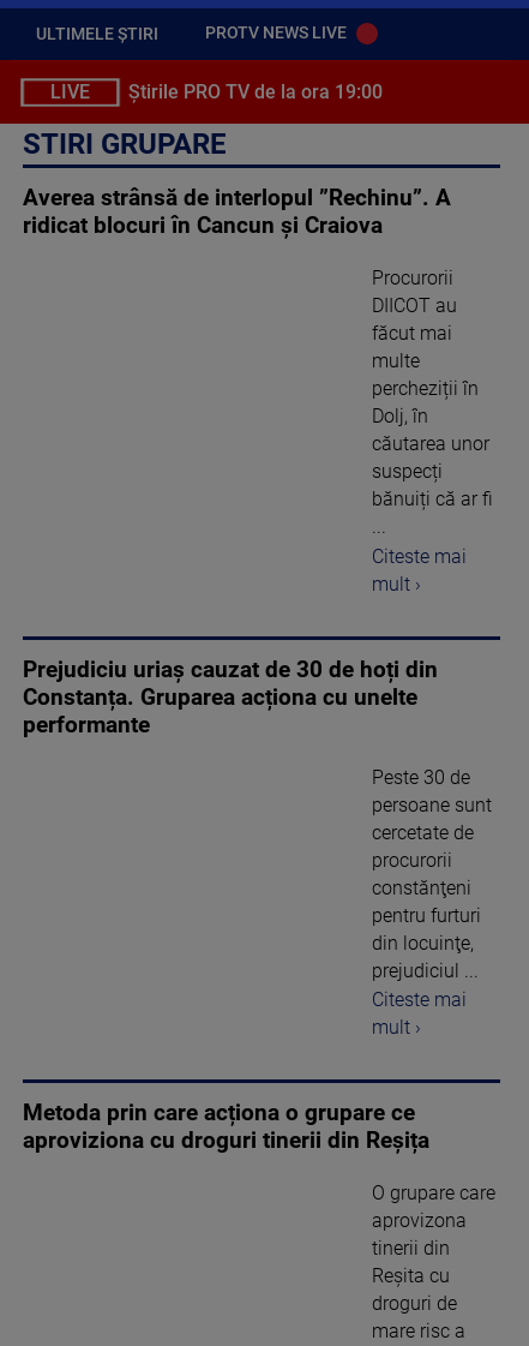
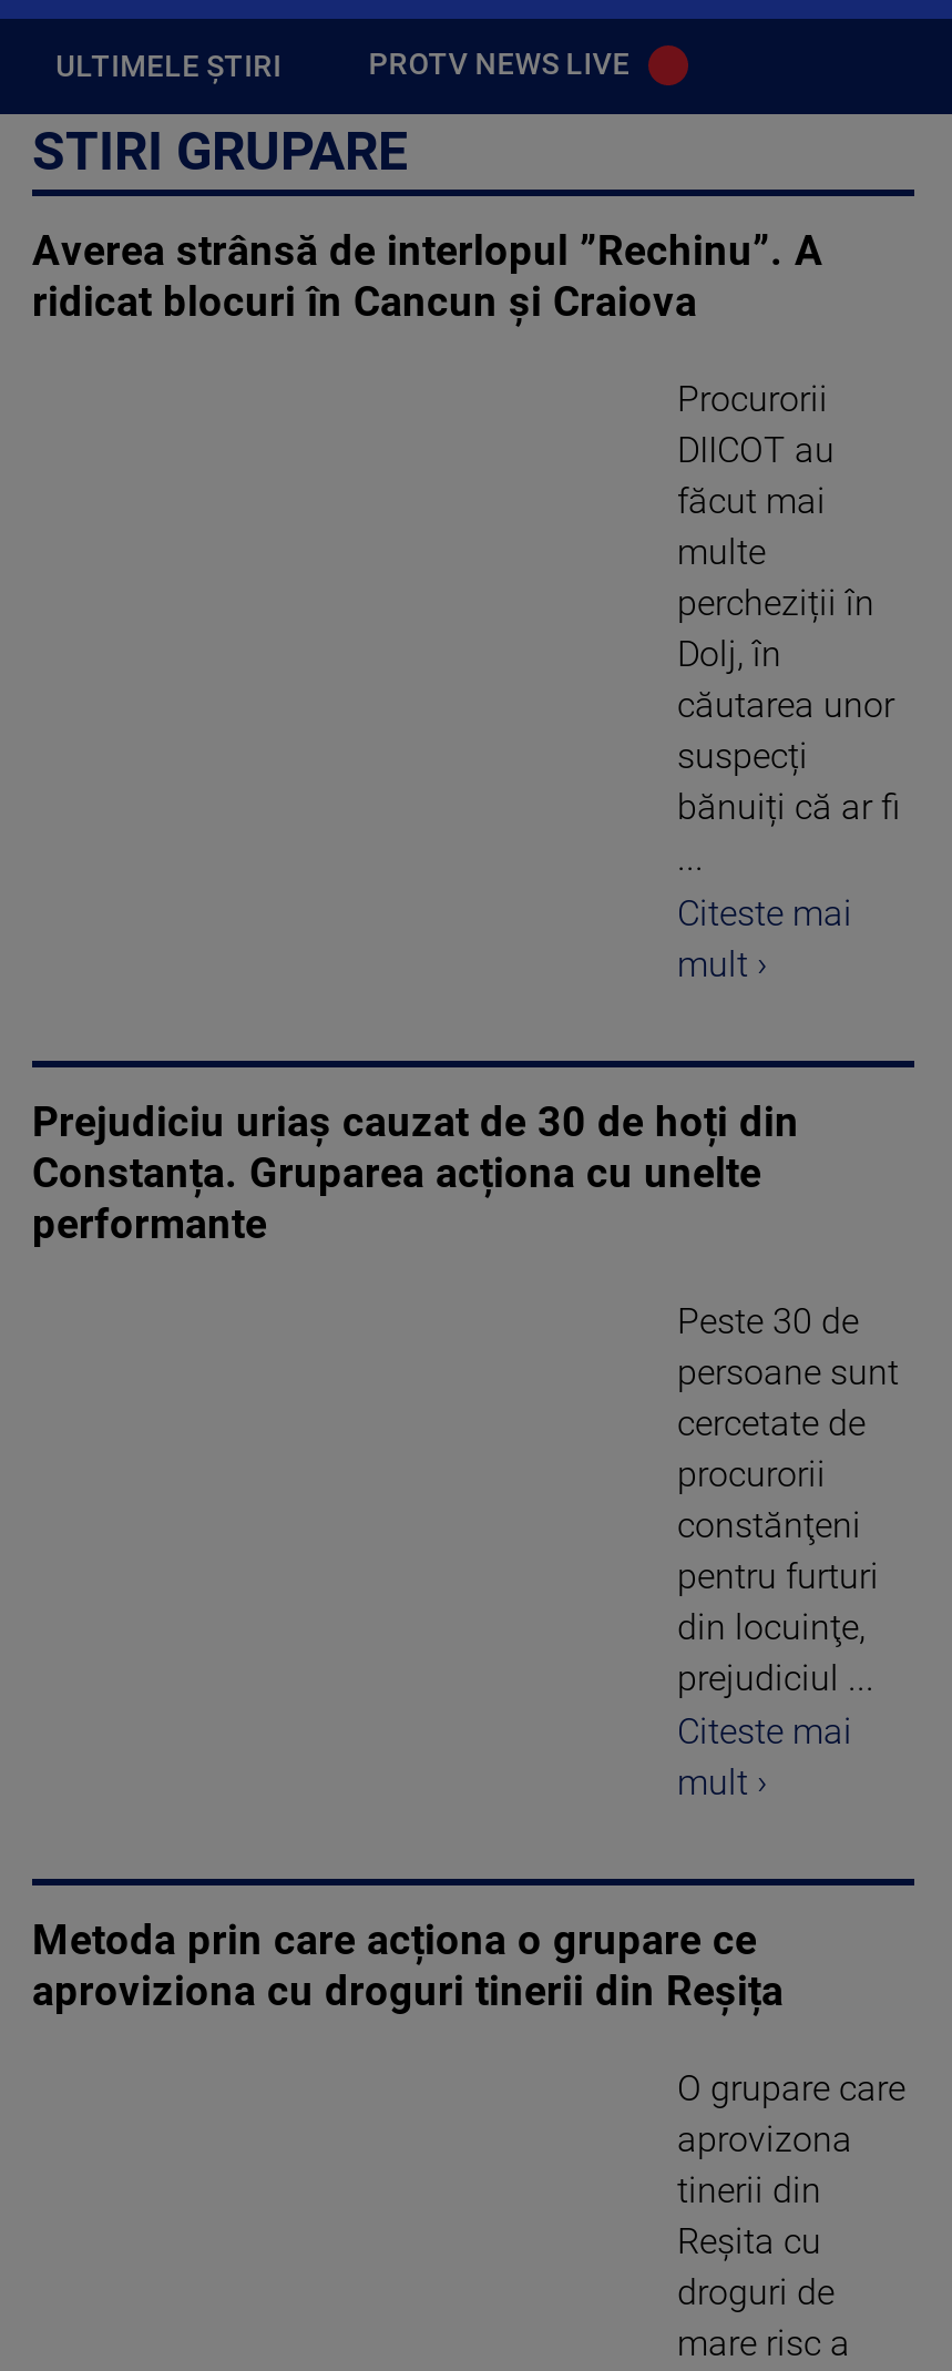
- LIVE
- Știrile PRO TV de la ora 19:00
